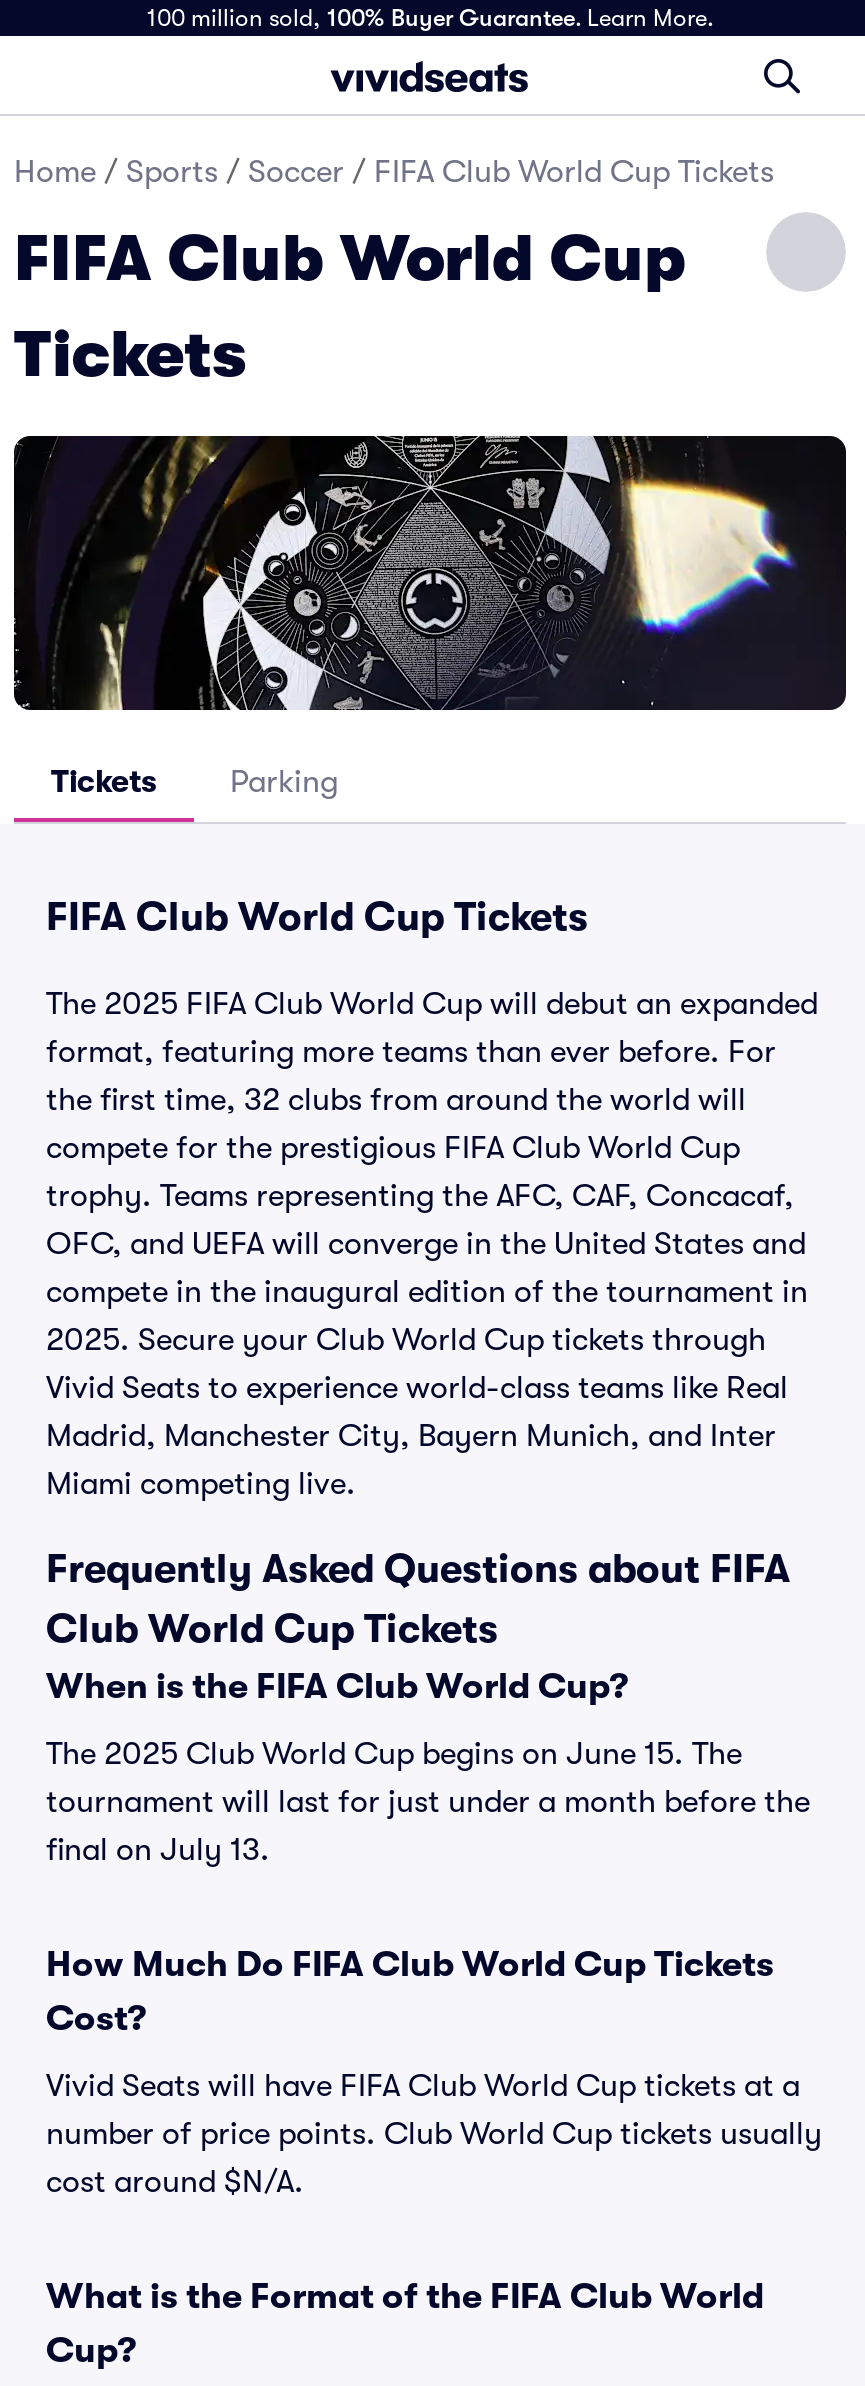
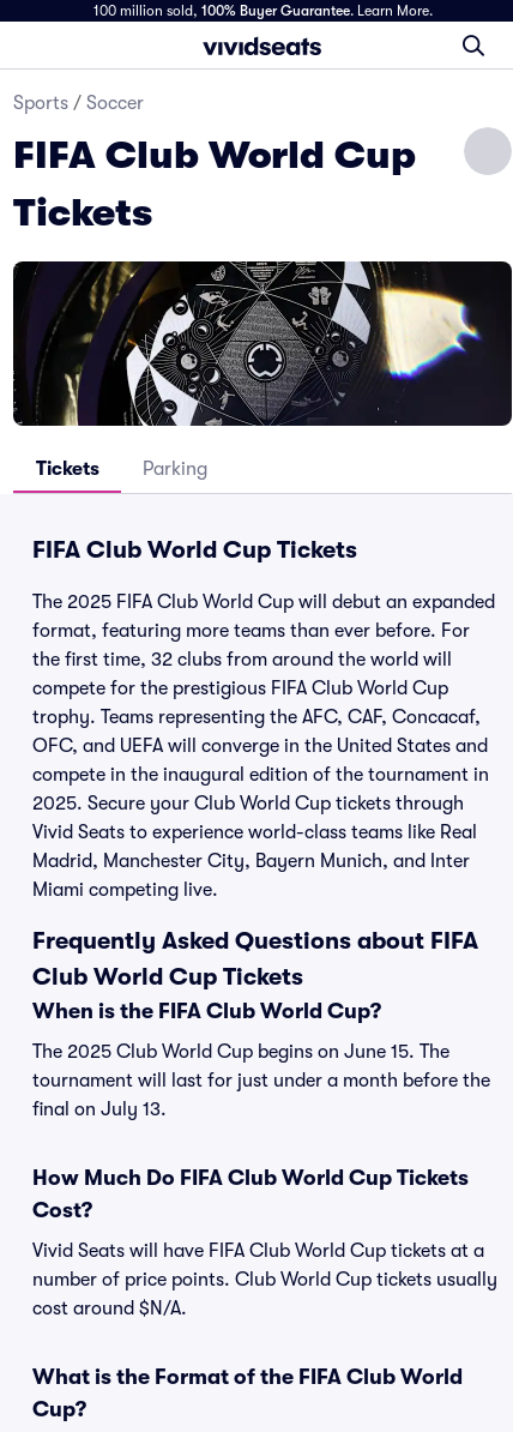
- Home / Sports / Soccer / FIFA Club World Cup Tickets
+ Sports / Soccer
